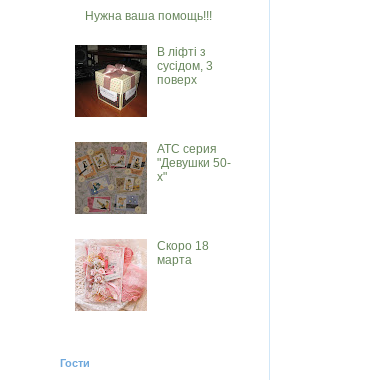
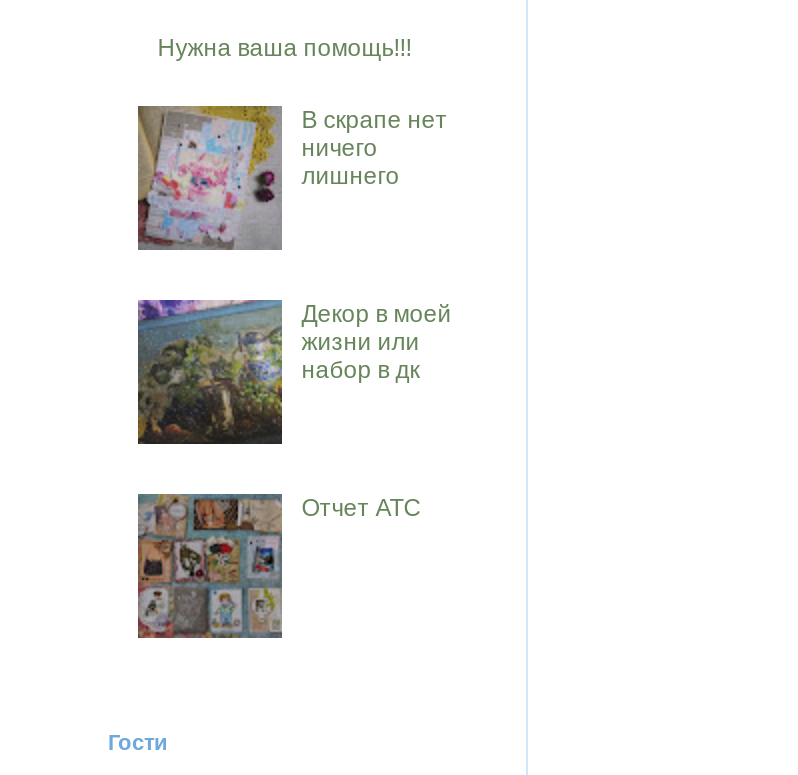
- [image]
- В ліфті з
- сусідом, 3
- поверх
+ [image]
+ В скрапе нет
+ ничего
+ лишнего

- [image]
- АТС серия
- "Девушки 50-
- х"
+ [image]
+ Декор в моей
+ жизни или
+ набор в дк

- [image]
- Скоро 18
- марта
+ [image]
+ Отчет АТС
